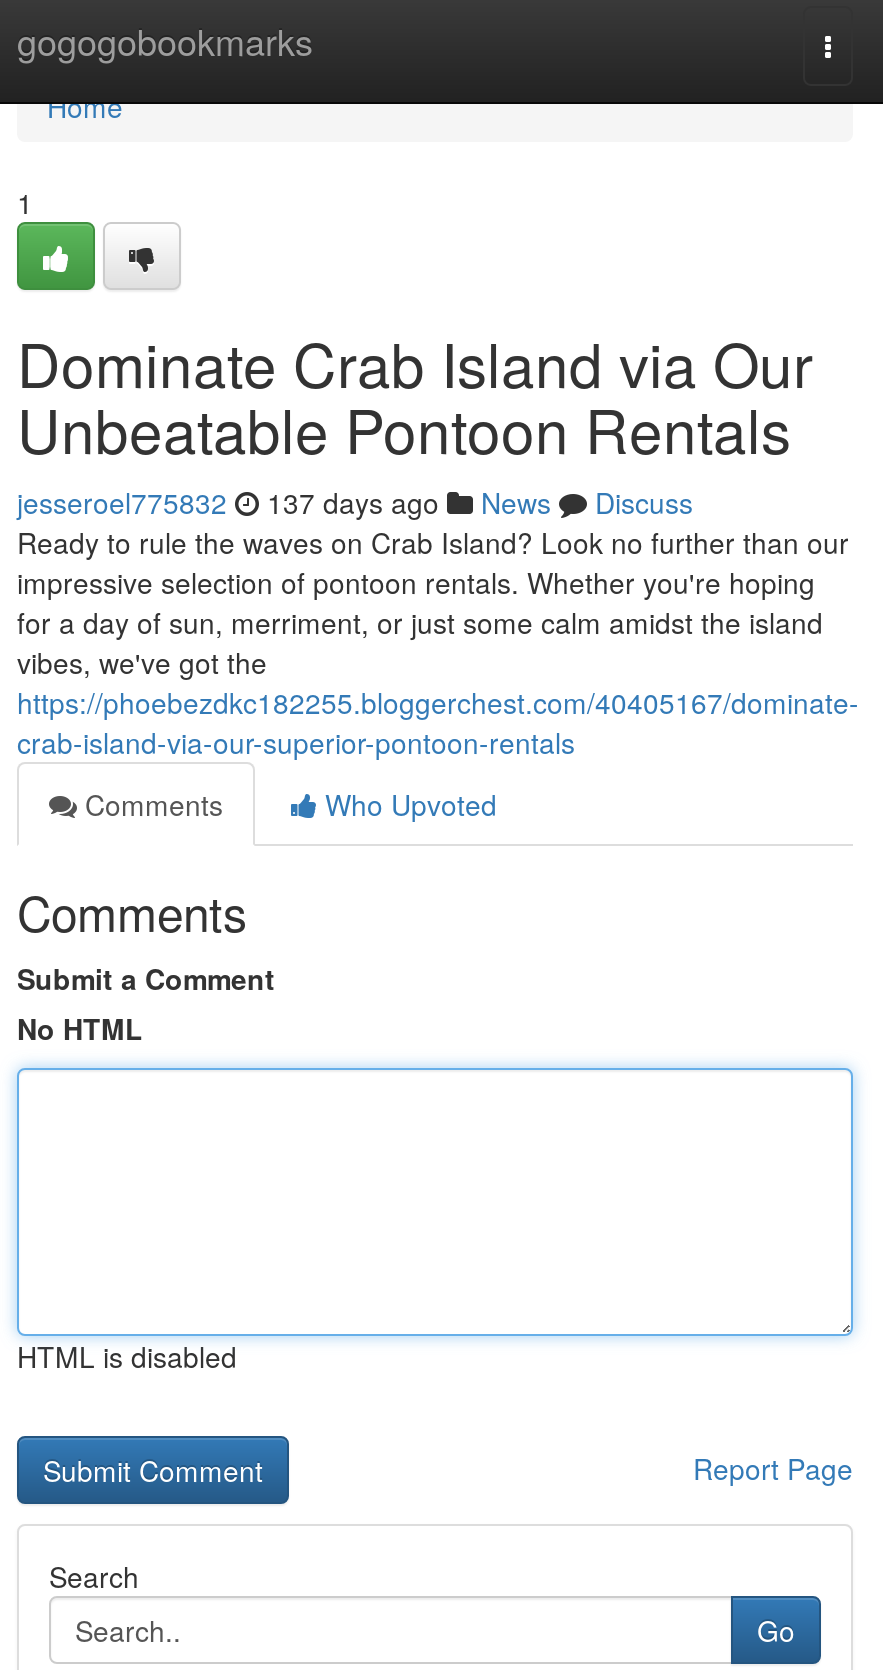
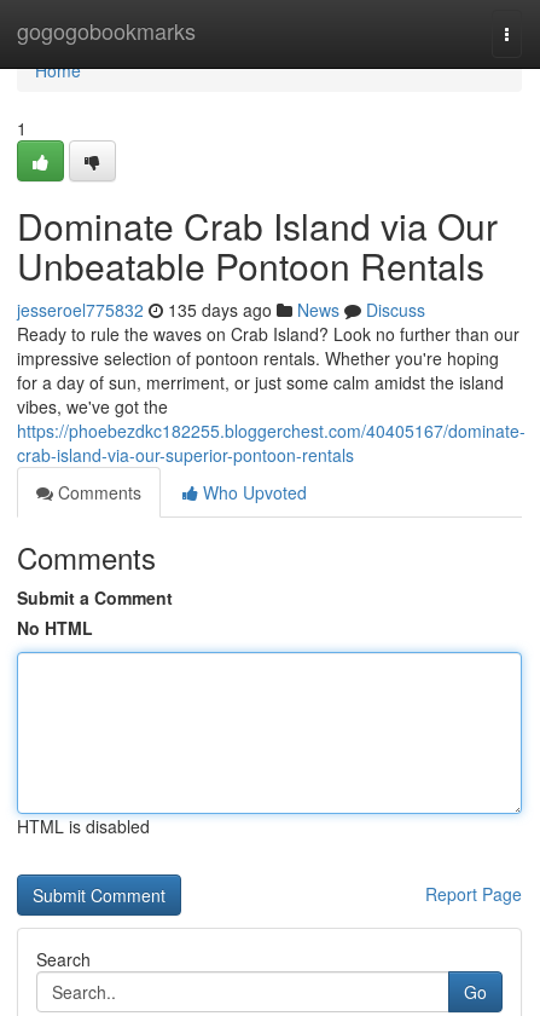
- jesseroel775832 137 days ago News Discuss
+ jesseroel775832 135 days ago News Discuss
